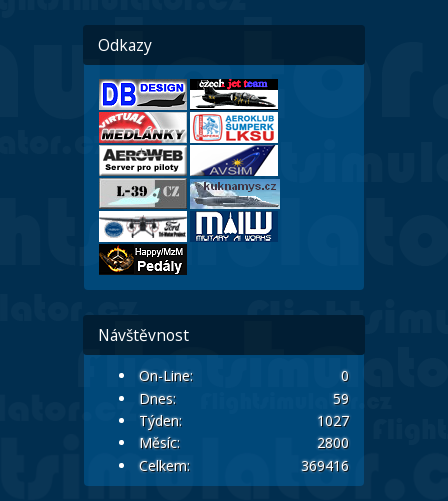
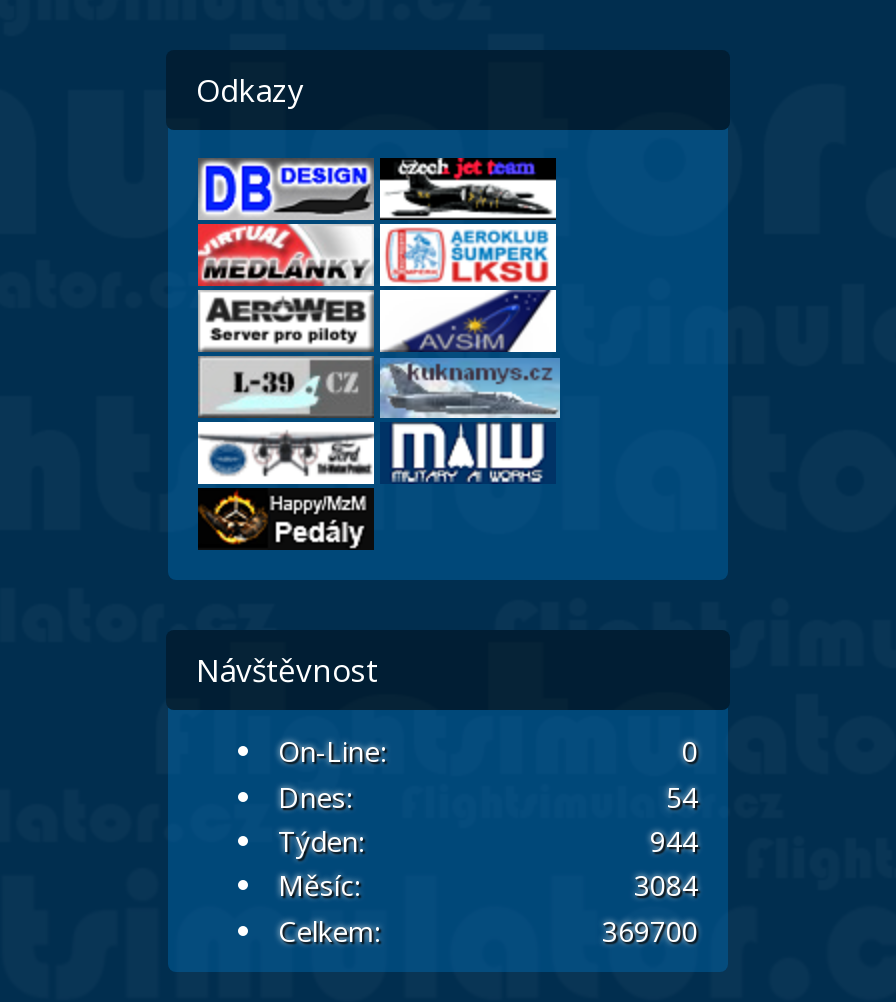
- 59
+ 54

- 1027
+ 944

- 2800
+ 3084

- 369416
+ 369700
